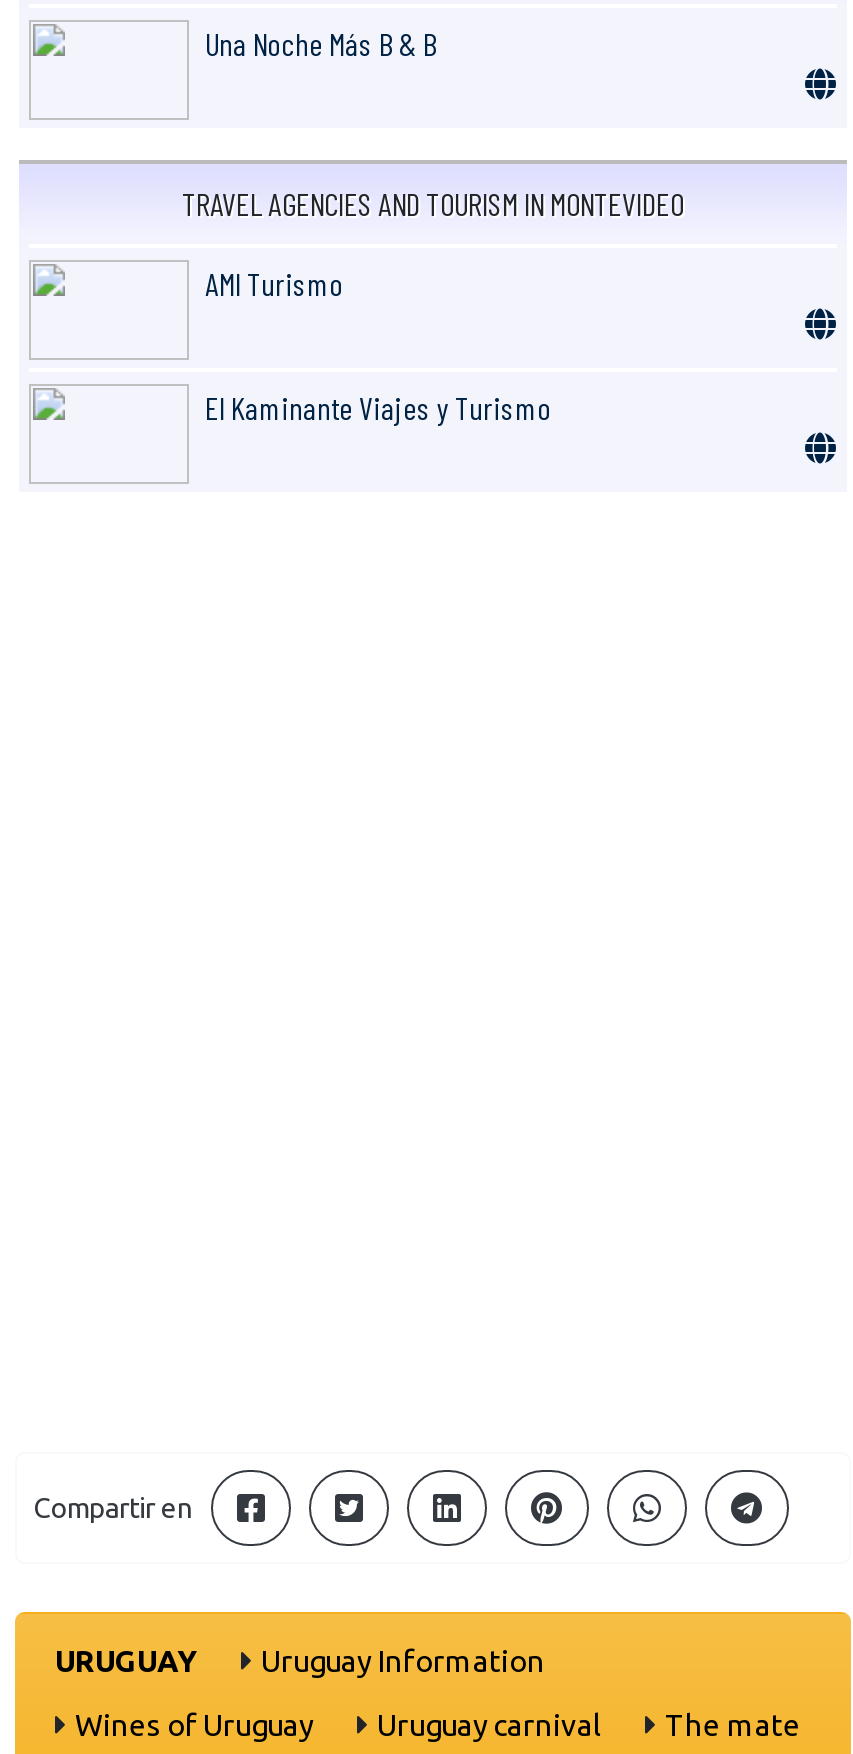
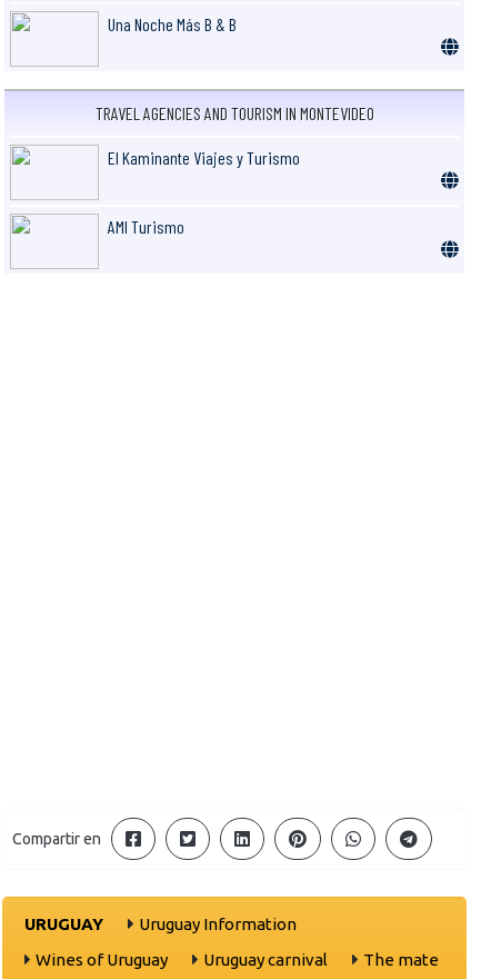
moved down: AMI Turismo

moved up: El Kaminante Viajes y Turismo
